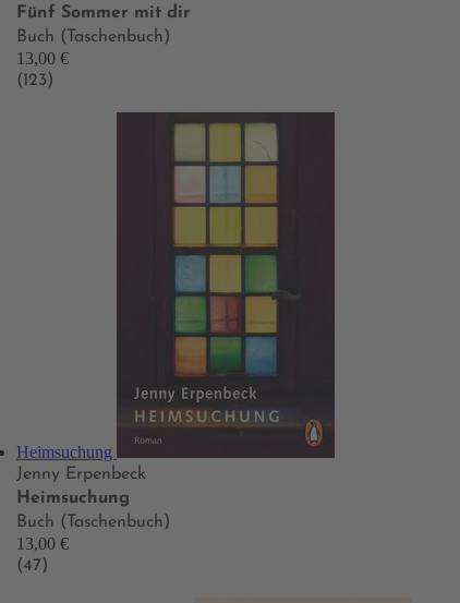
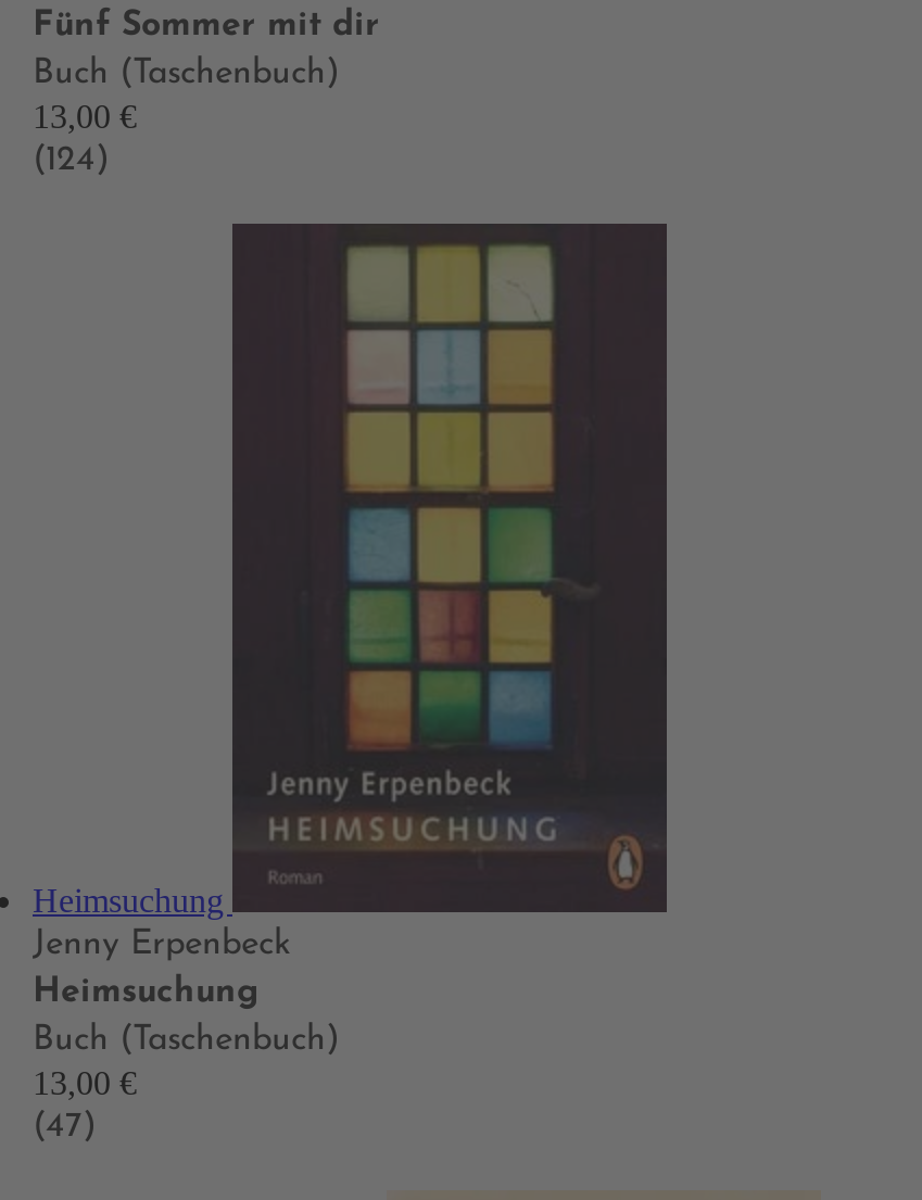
- (123)
+ (124)
